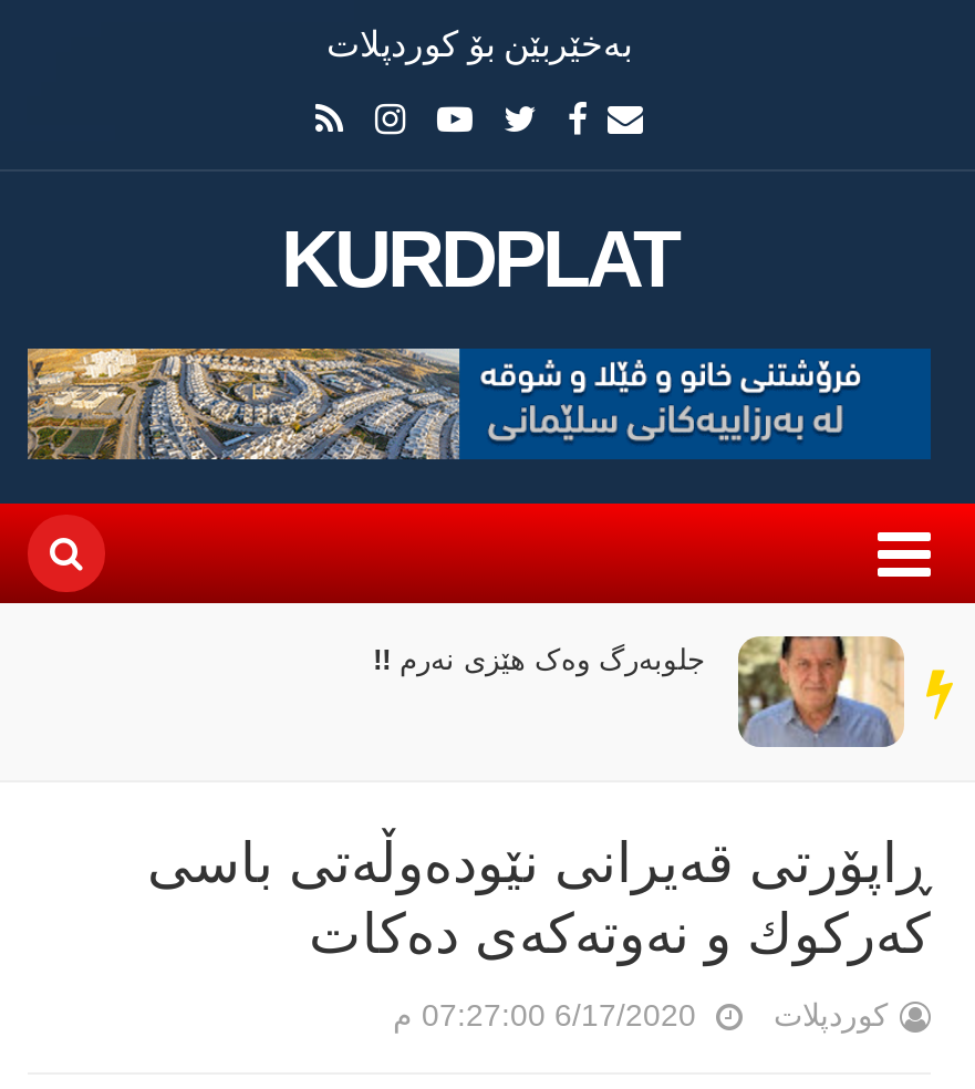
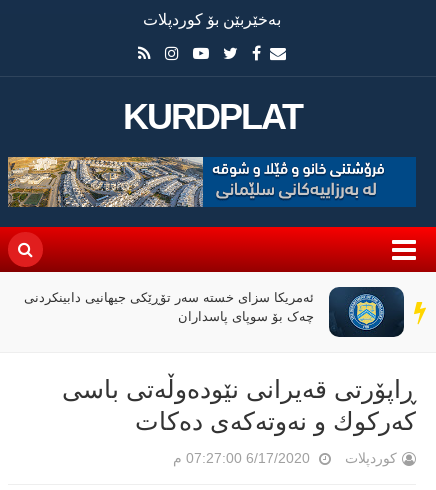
- [image]
- جلوبەرگ وەک هێزی نەرم !!
+ [image]
+ ئەمریکا سزای خستە سەر تۆڕێکی جیهانیی دابینکردنی
+ چەک بۆ سوپای پاسداران
